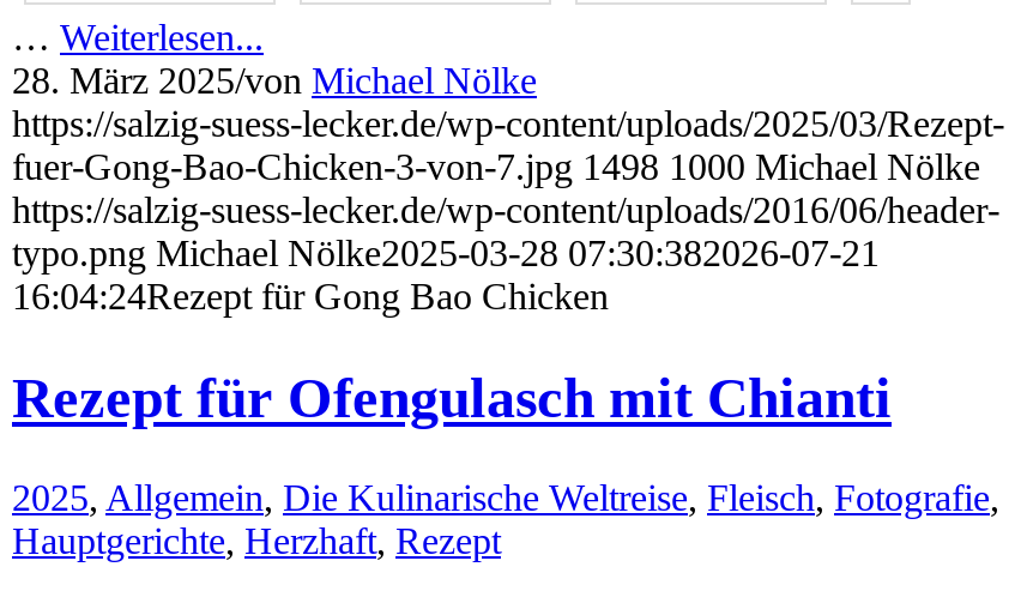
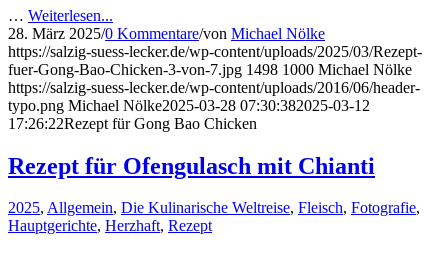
- 28. März 2025/von Michael Nölke
+ 28. März 2025/0 Kommentare/von Michael Nölke

- typo.png Michael Nölke2025-03-28 07:30:382026-07-21
+ typo.png Michael Nölke2025-03-28 07:30:382025-03-12

- 16:04:24Rezept für Gong Bao Chicken
+ 17:26:22Rezept für Gong Bao Chicken
